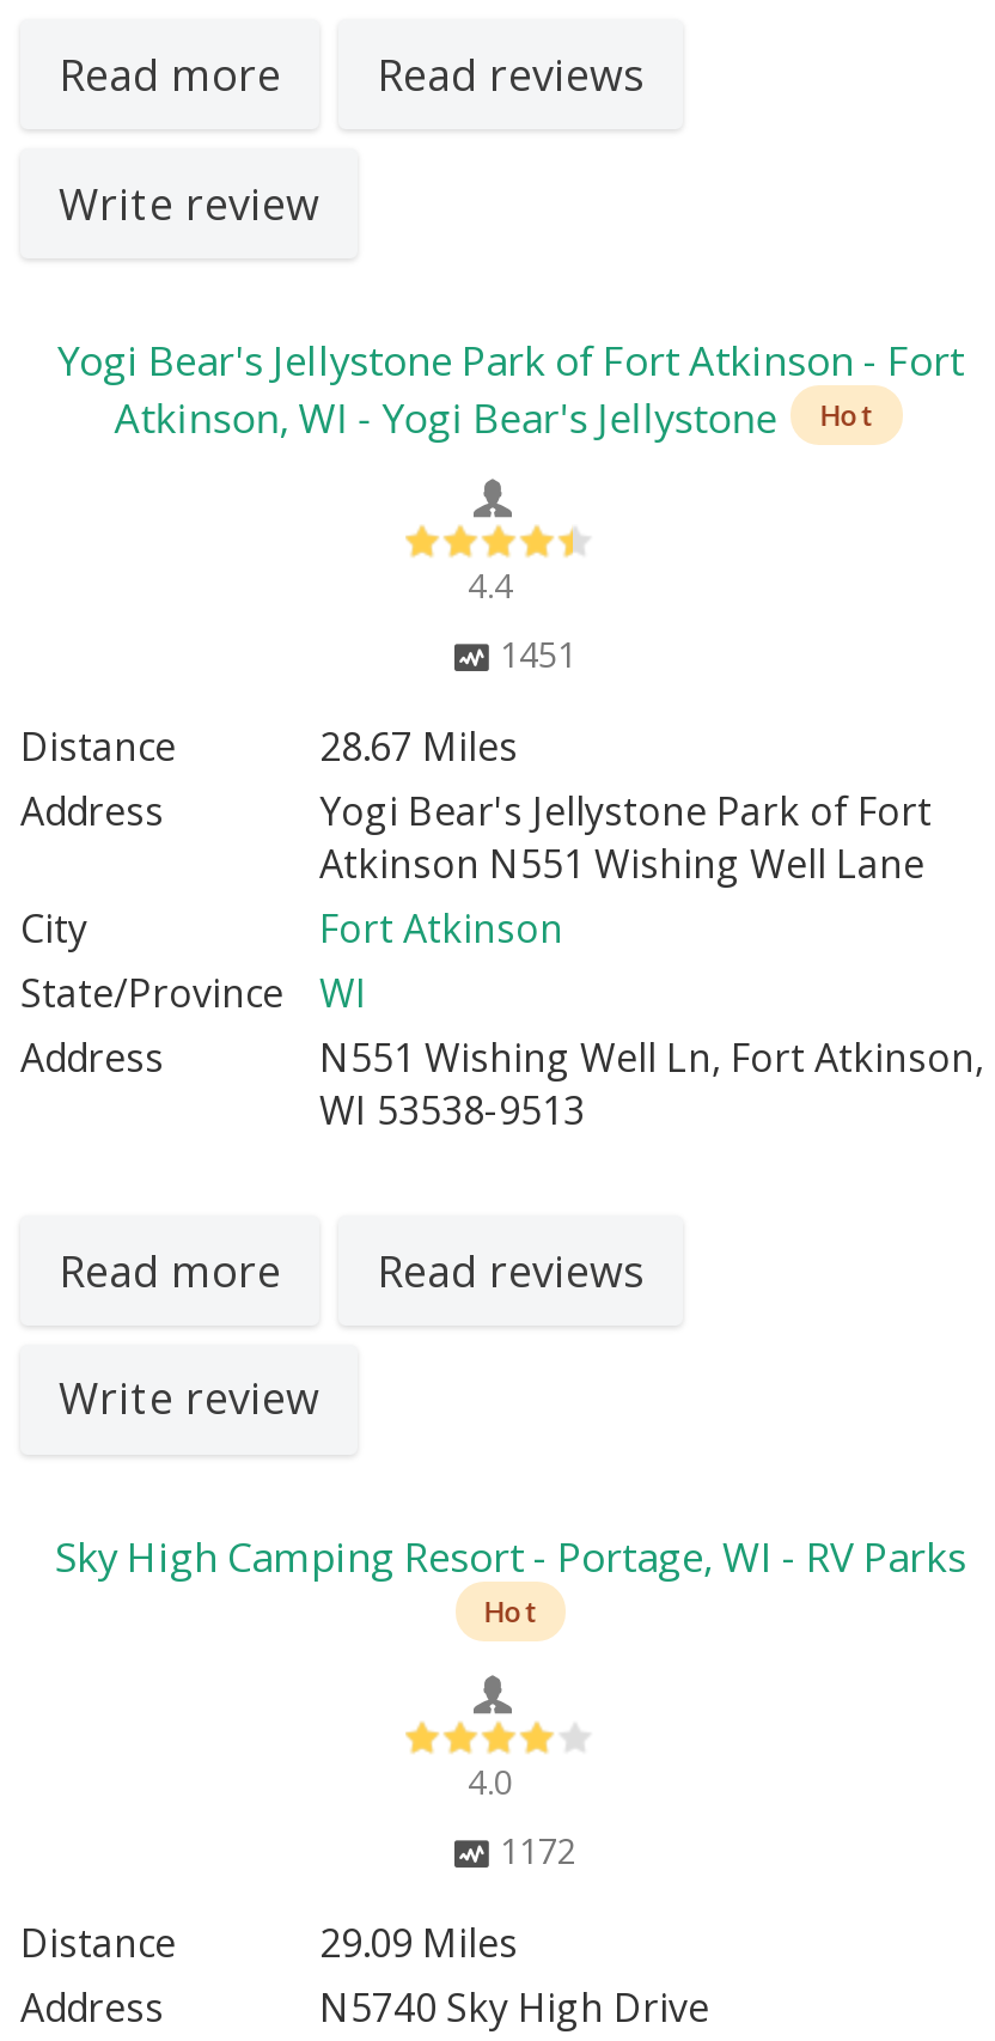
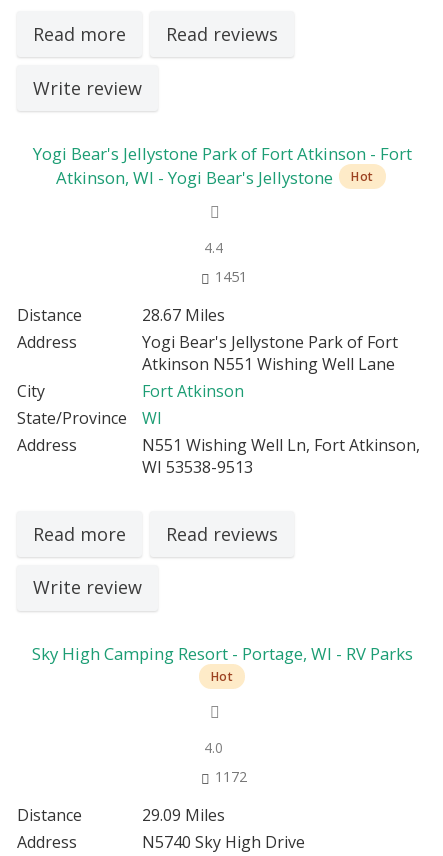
- [image]

- [image]
